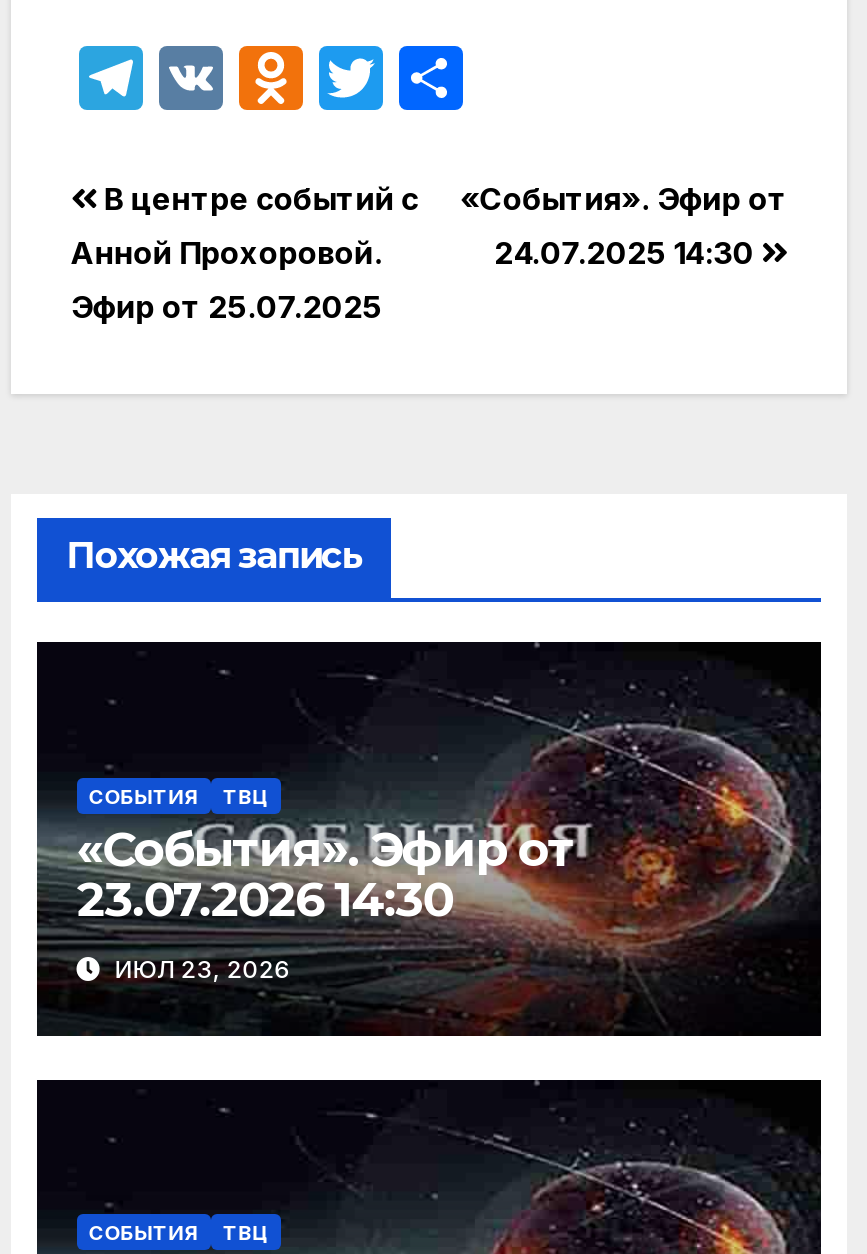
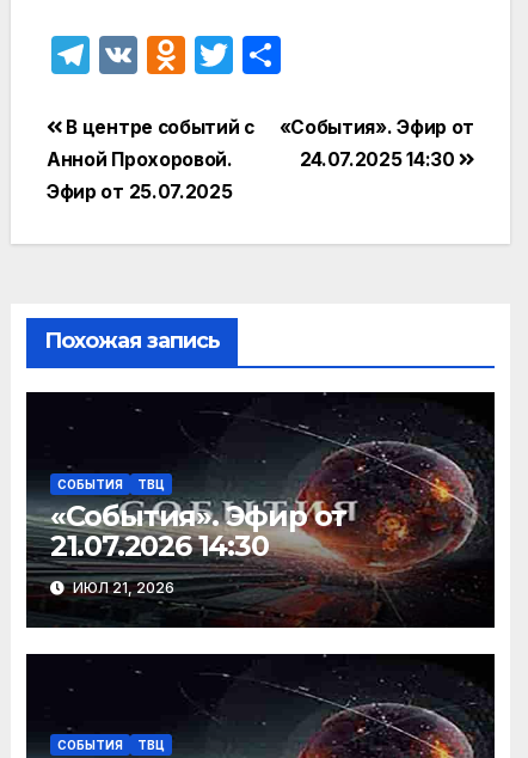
- 23.07.2026 14:30
+ 21.07.2026 14:30

- ИЮЛ 23, 2026
+ ИЮЛ 21, 2026
